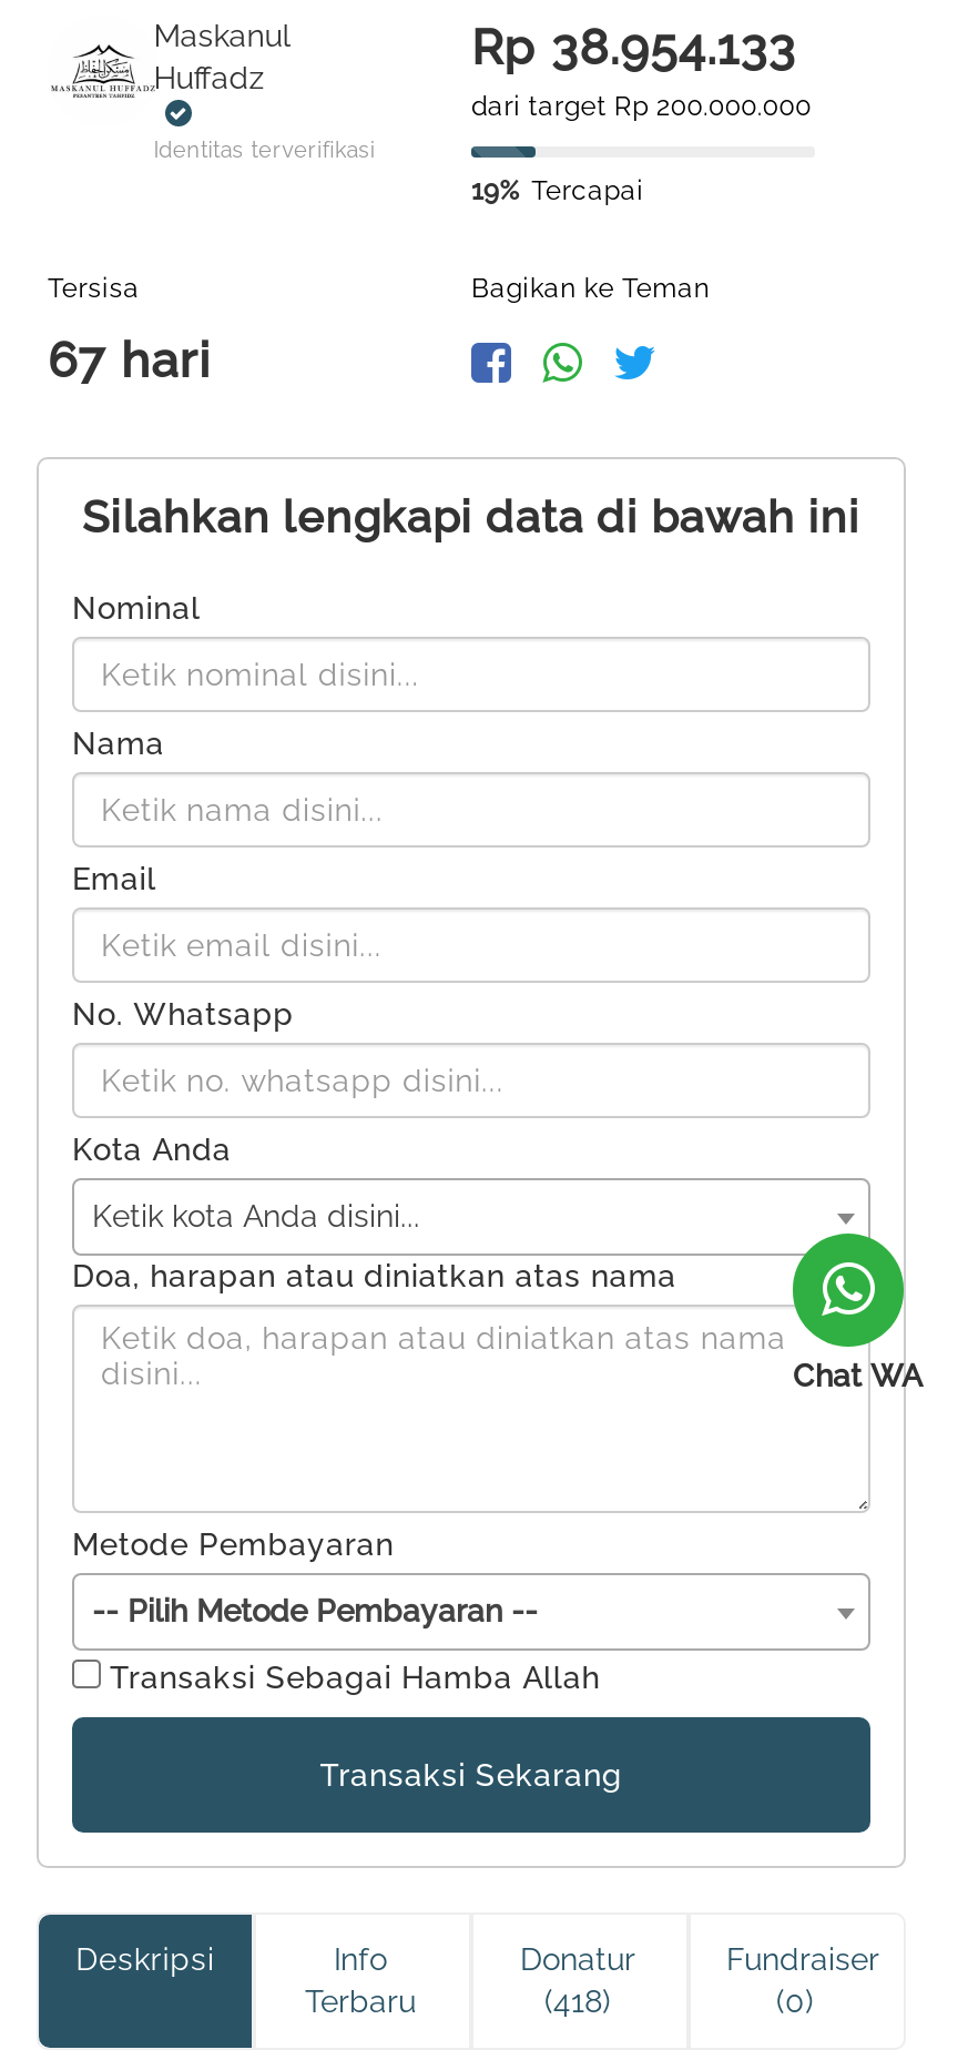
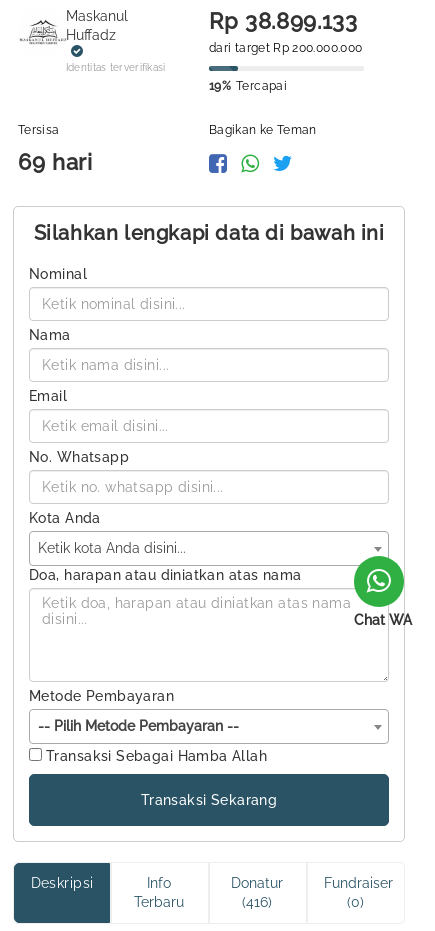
- Rp 38.954.133
+ Rp 38.899.133

- 67 hari
+ 69 hari

- (418)
+ (416)
